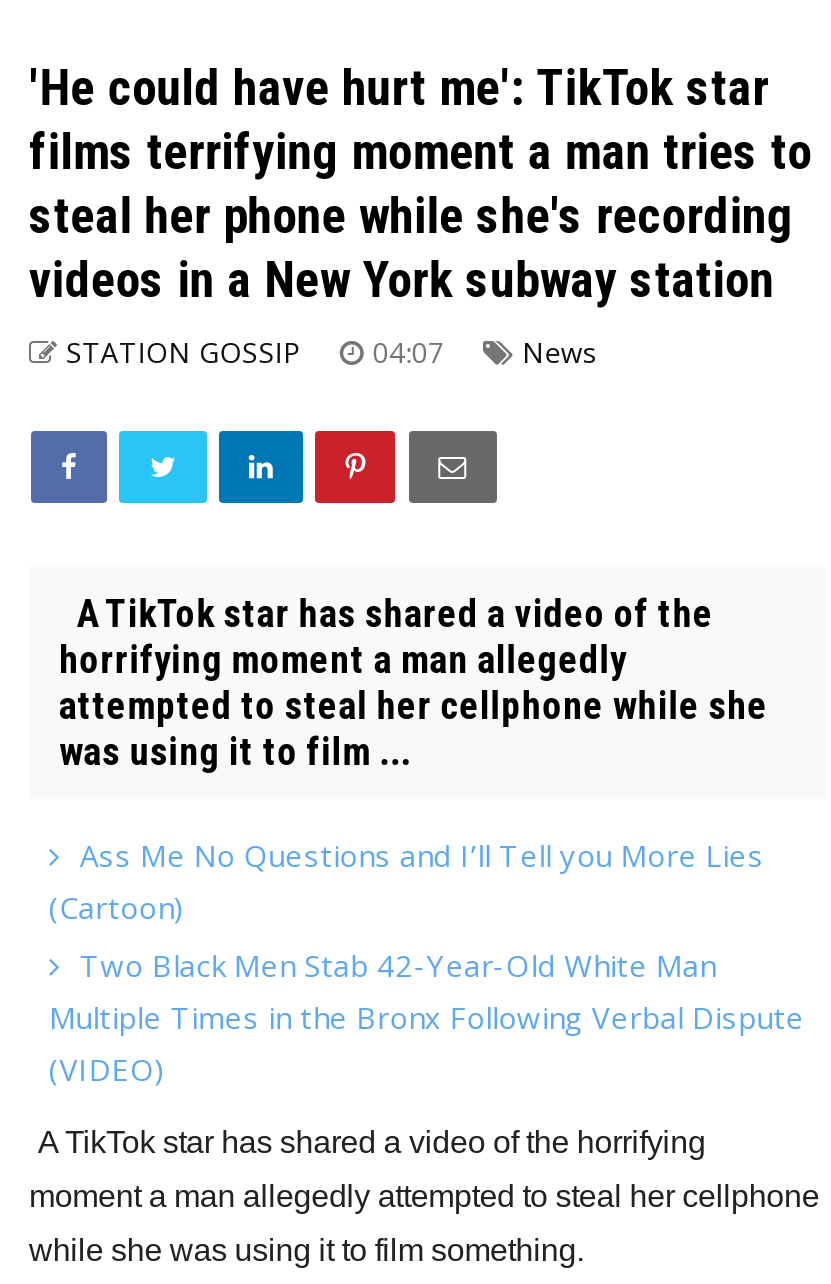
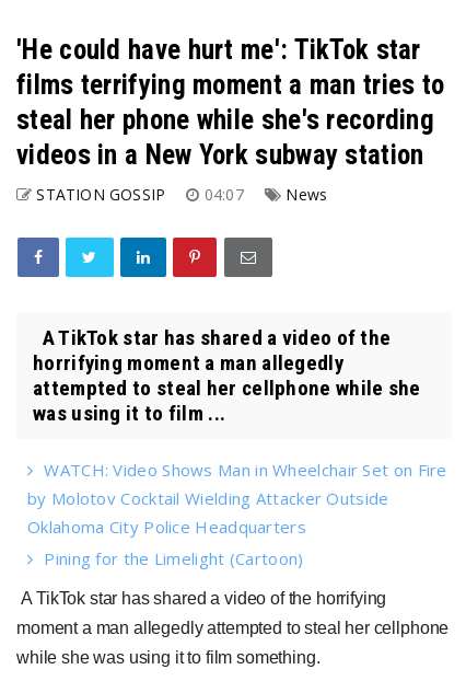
- Ass Me No Questions and I’ll Tell you More Lies
- (Cartoon)
- Two Black Men Stab 42-Year-Old White Man
- Multiple Times in the Bronx Following Verbal Dispute
- (VIDEO)
+ WATCH: Video Shows Man in Wheelchair Set on Fire
+ by Molotov Cocktail Wielding Attacker Outside
+ Oklahoma City Police Headquarters
+ Pining for the Limelight (Cartoon)
